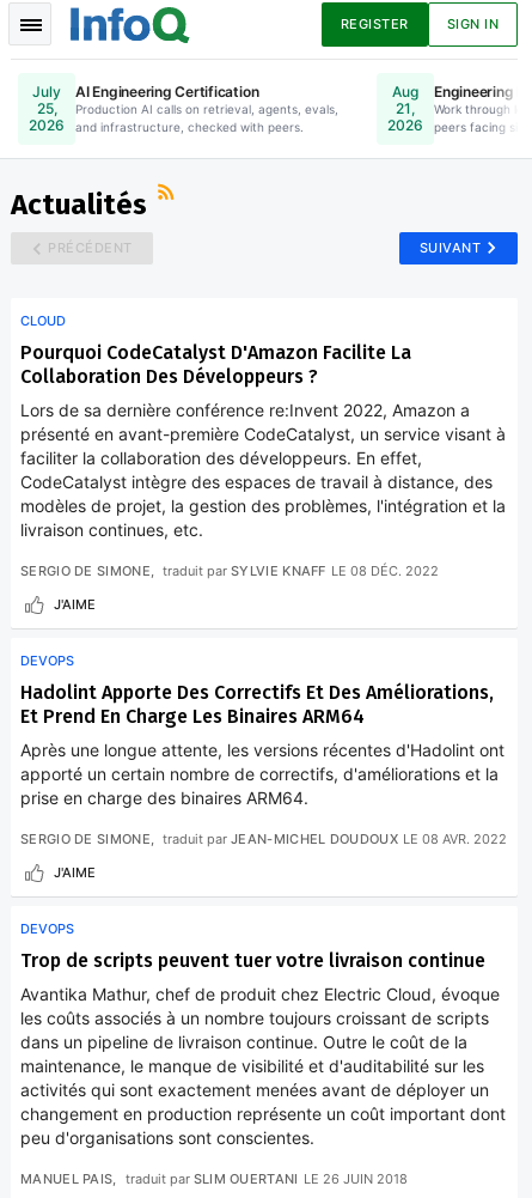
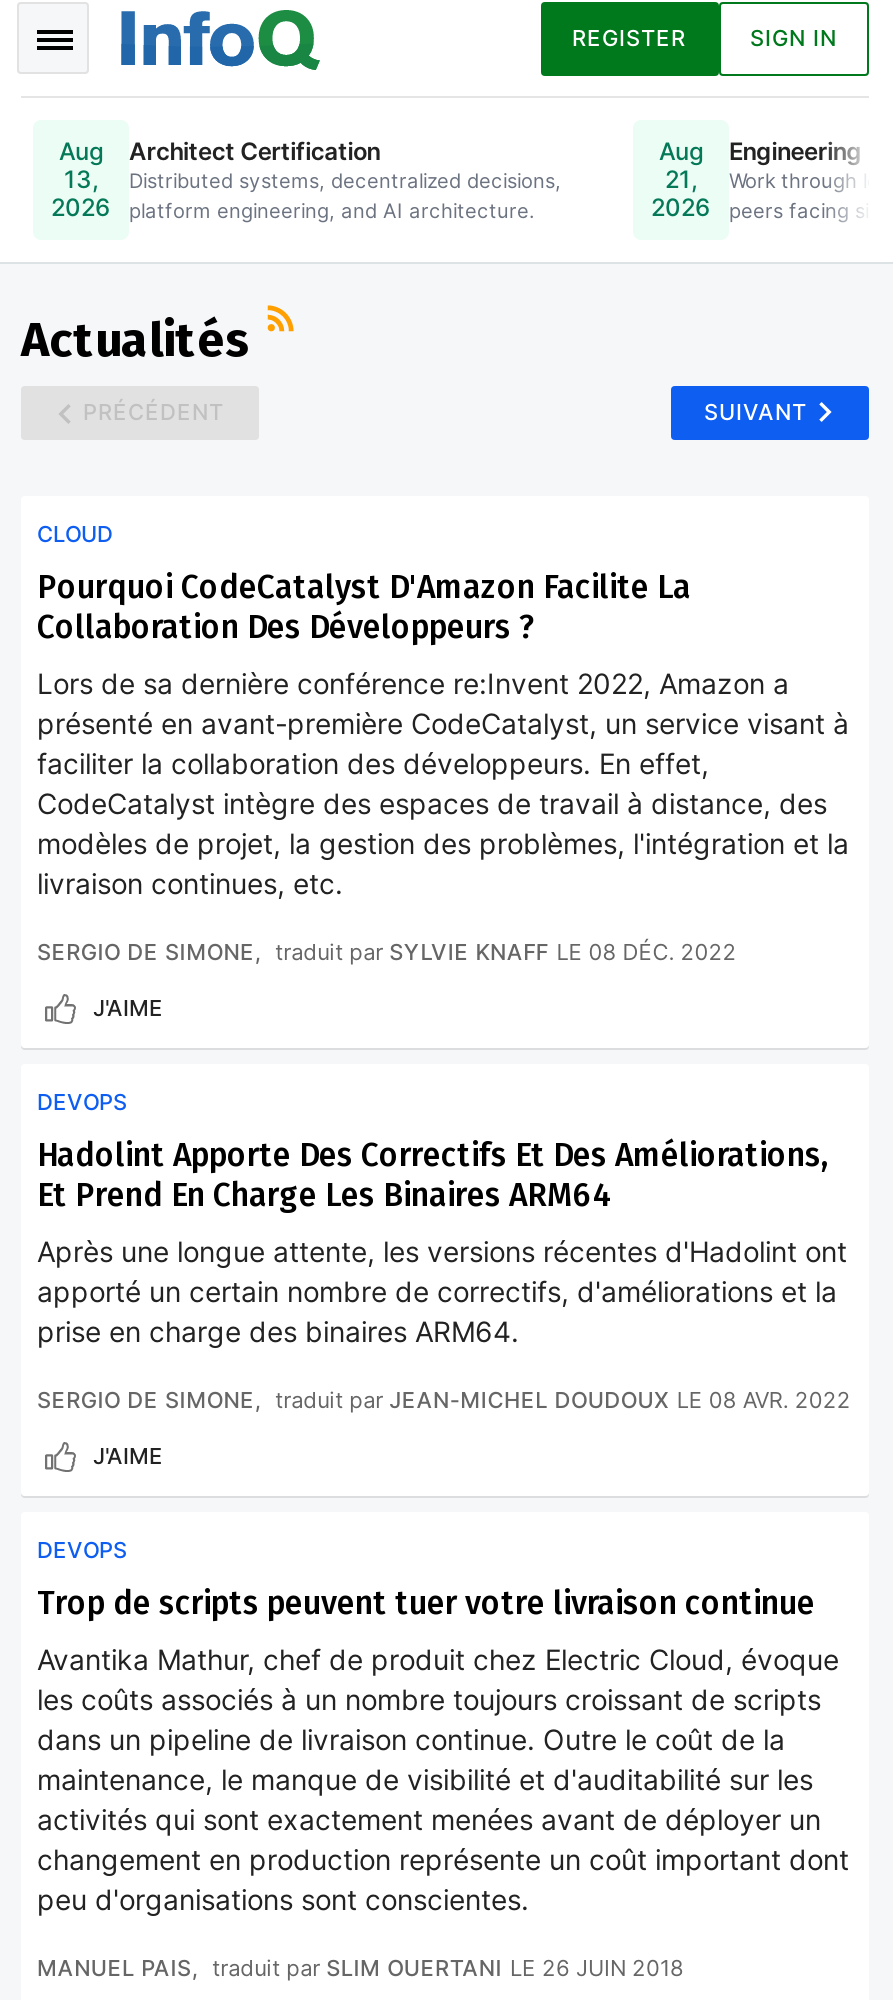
- July
- 25,
+ Aug
+ 13,

- AI Engineering Certification
- Production AI calls on retrieval, agents, evals,
- and infrastructure, checked with peers.
+ Architect Certification
+ Distributed systems, decentralized decisions,
+ platform engineering, and AI architecture.
